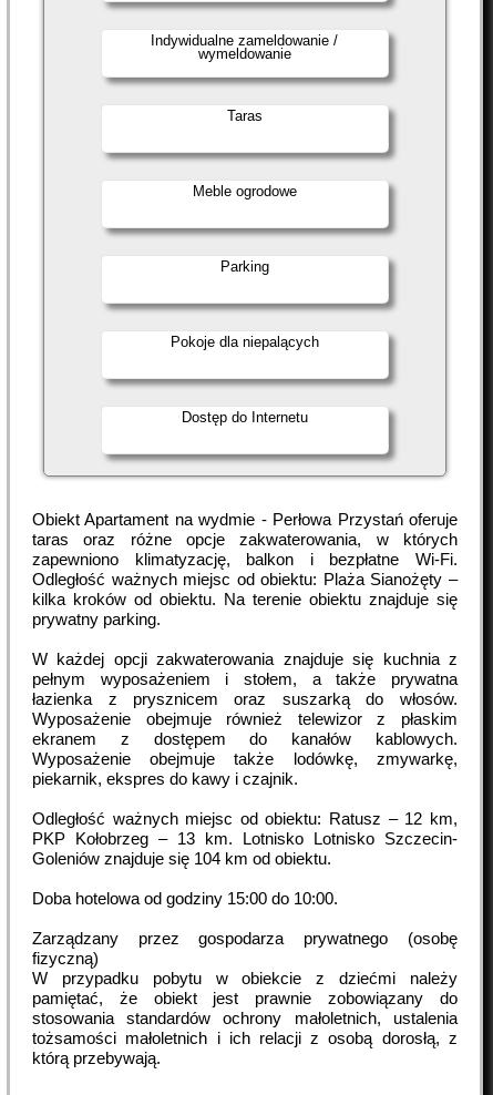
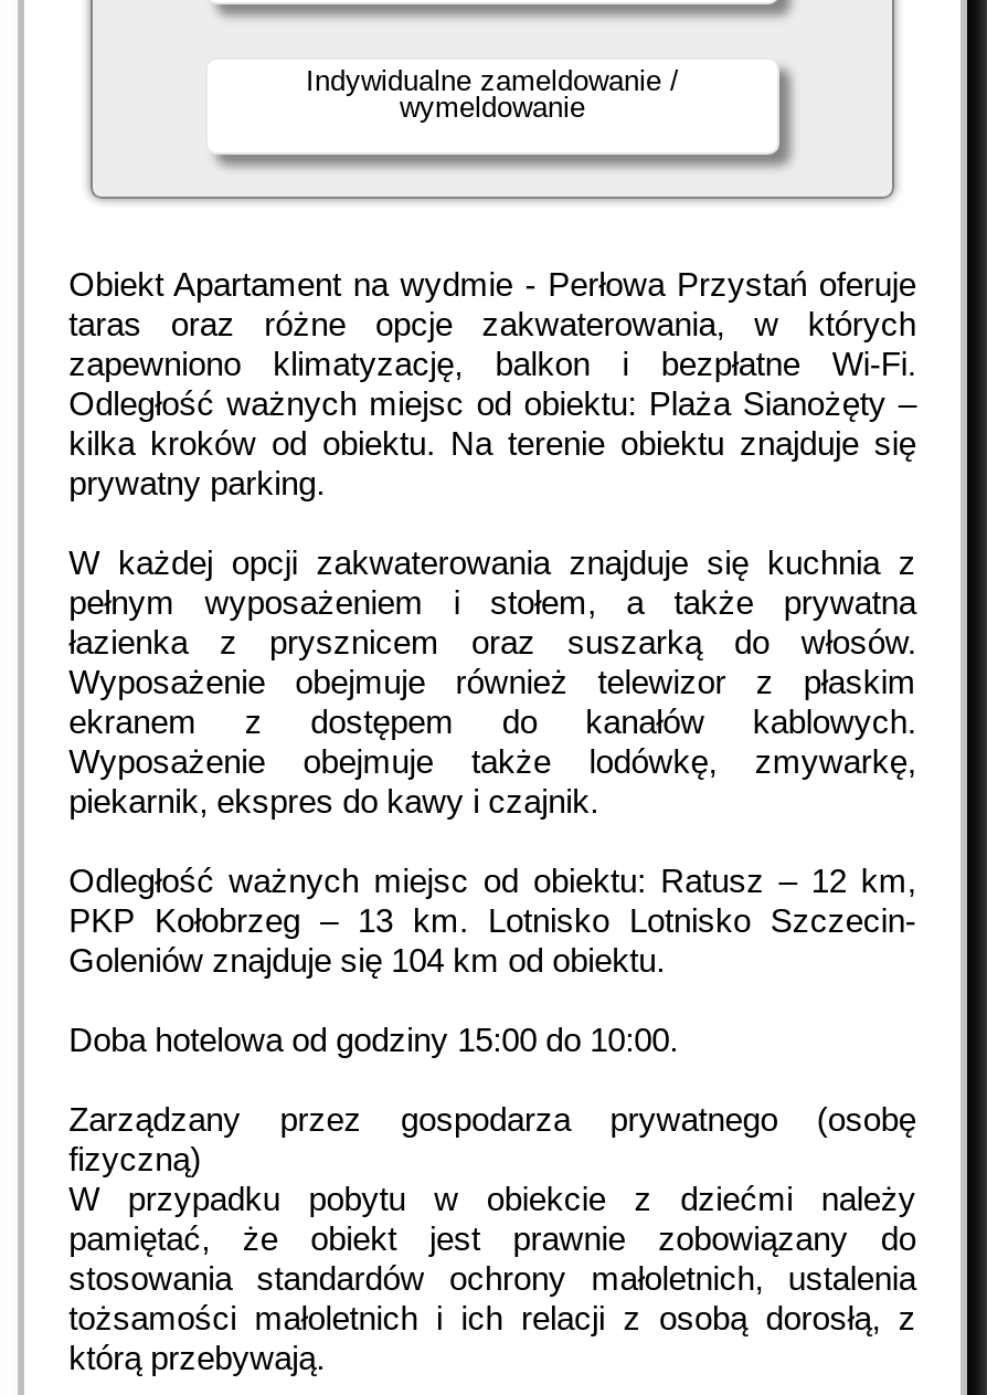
- Taras

- Meble ogrodowe

- Parking

- Pokoje dla niepalących

- Dostęp do Internetu
